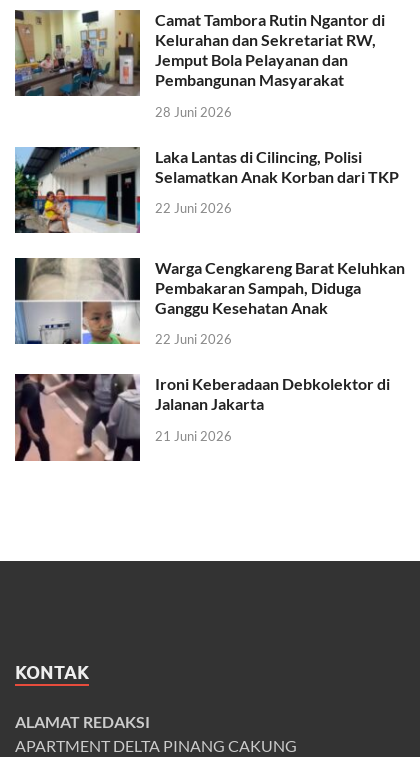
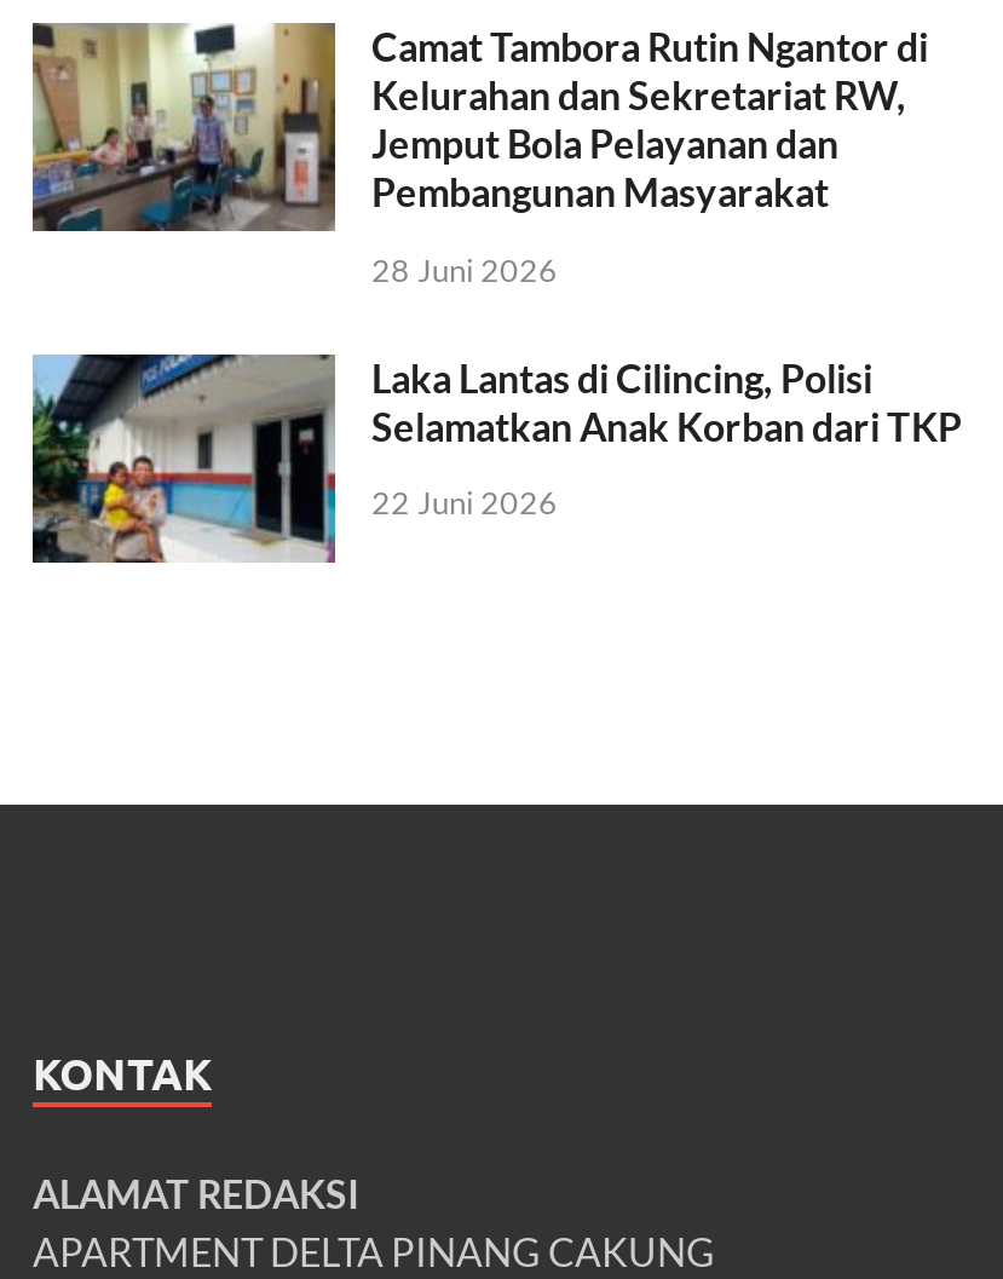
- [image]
- Warga Cengkareng Barat Keluhkan
- Pembakaran Sampah, Diduga
- Ganggu Kesehatan Anak
- 22 Juni 2026
- Ironi Keberadaan Debkolektor di
- Jalanan Jakarta
- 21 Juni 2026

- [image]
